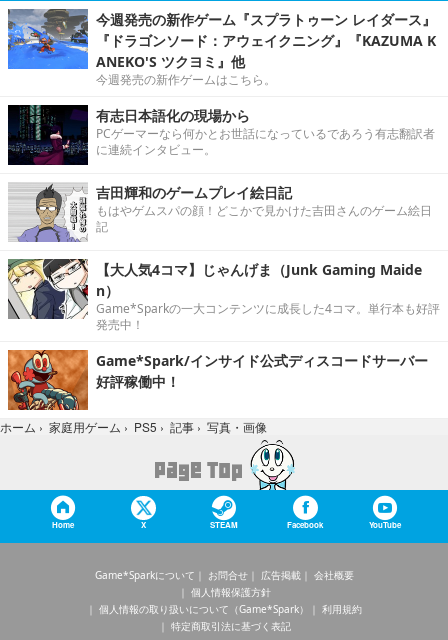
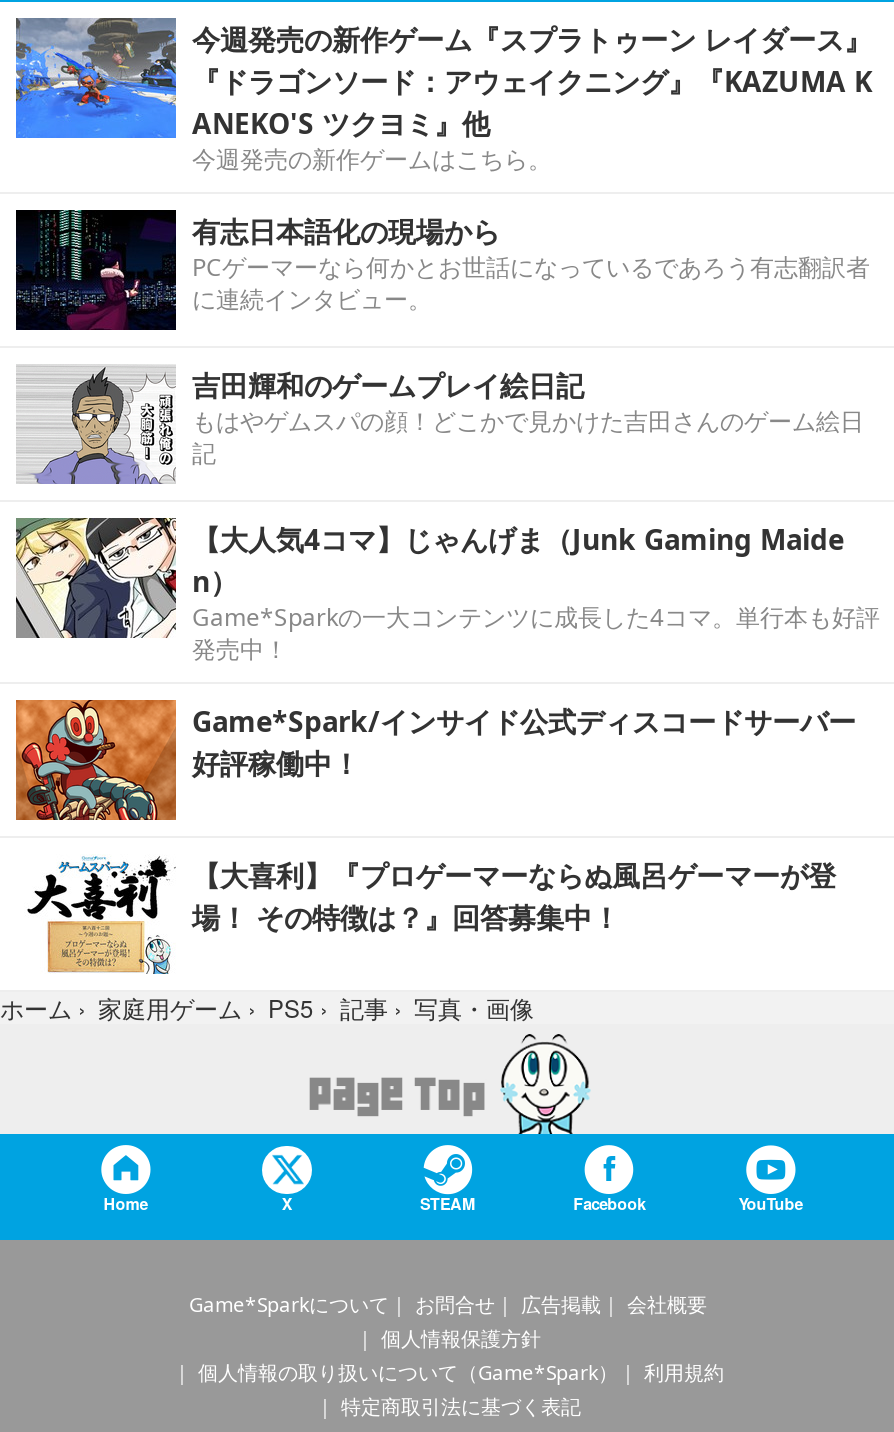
+ [image]
+ 【大喜利】『プロゲーマーならぬ風呂ゲーマーが登
+ 場！ その特徴は？』回答募集中！
